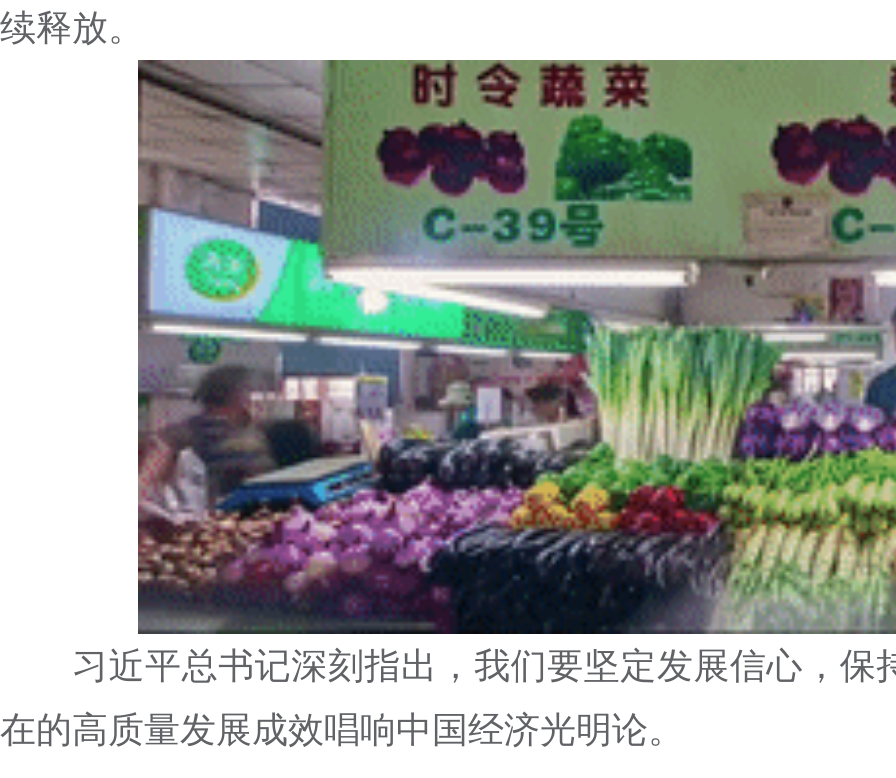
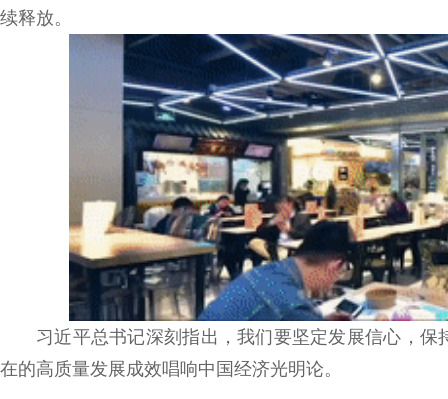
- [image]
+ [image]
